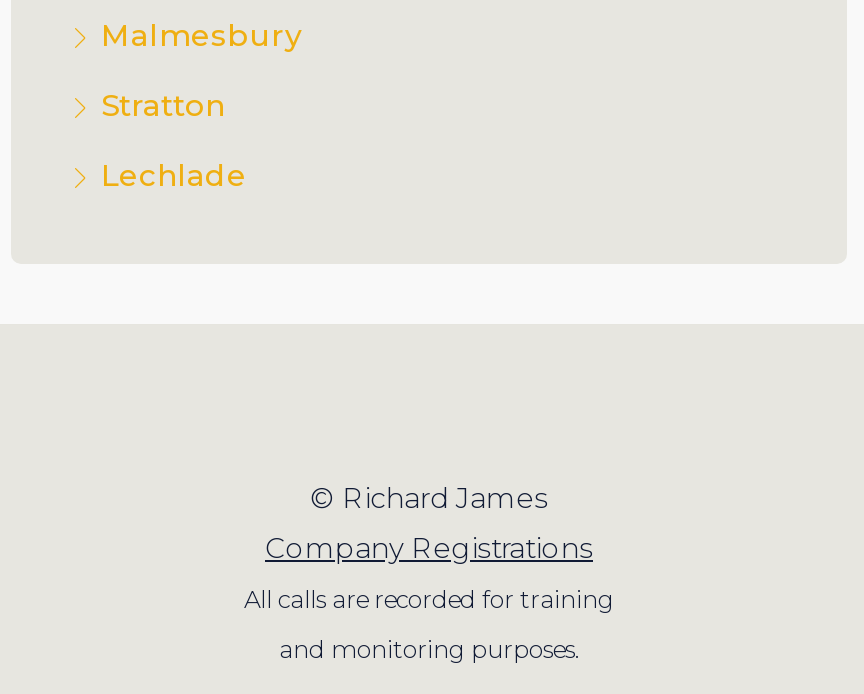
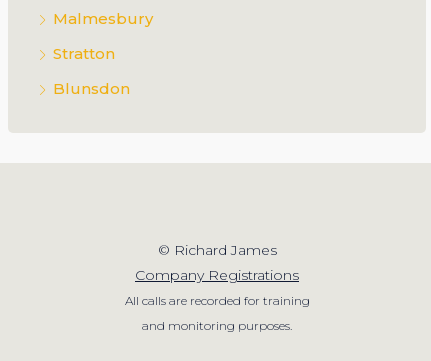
- Lechlade
+ Blunsdon
